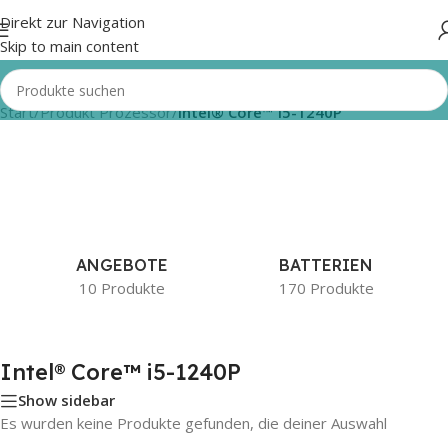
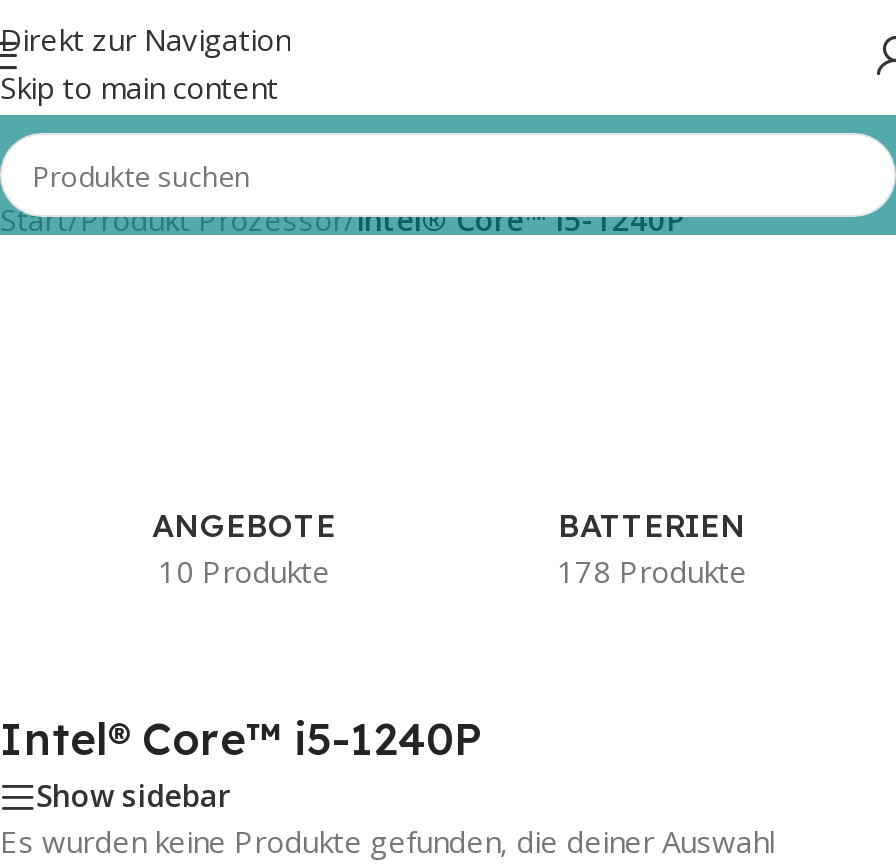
- 170 Produkte
+ 178 Produkte
